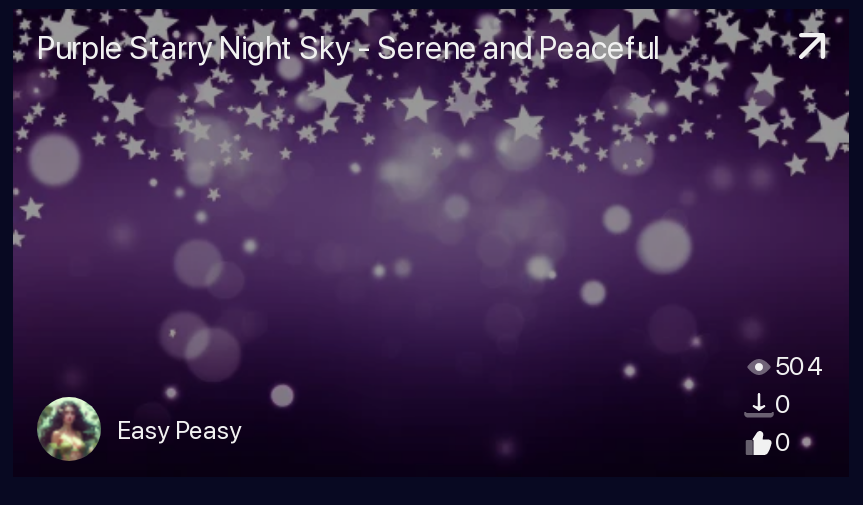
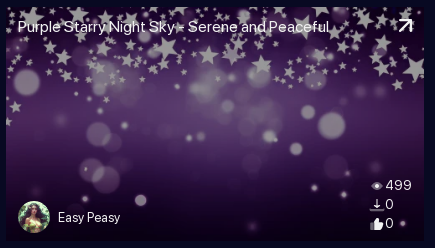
- 504
+ 499
